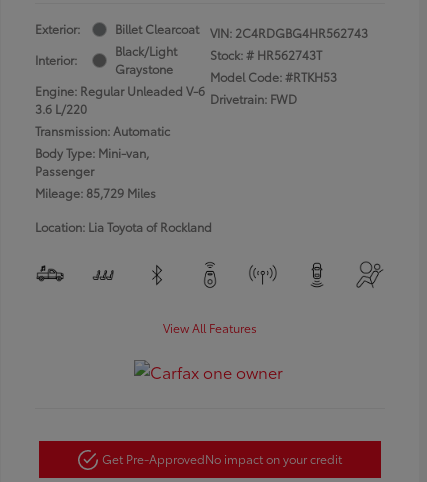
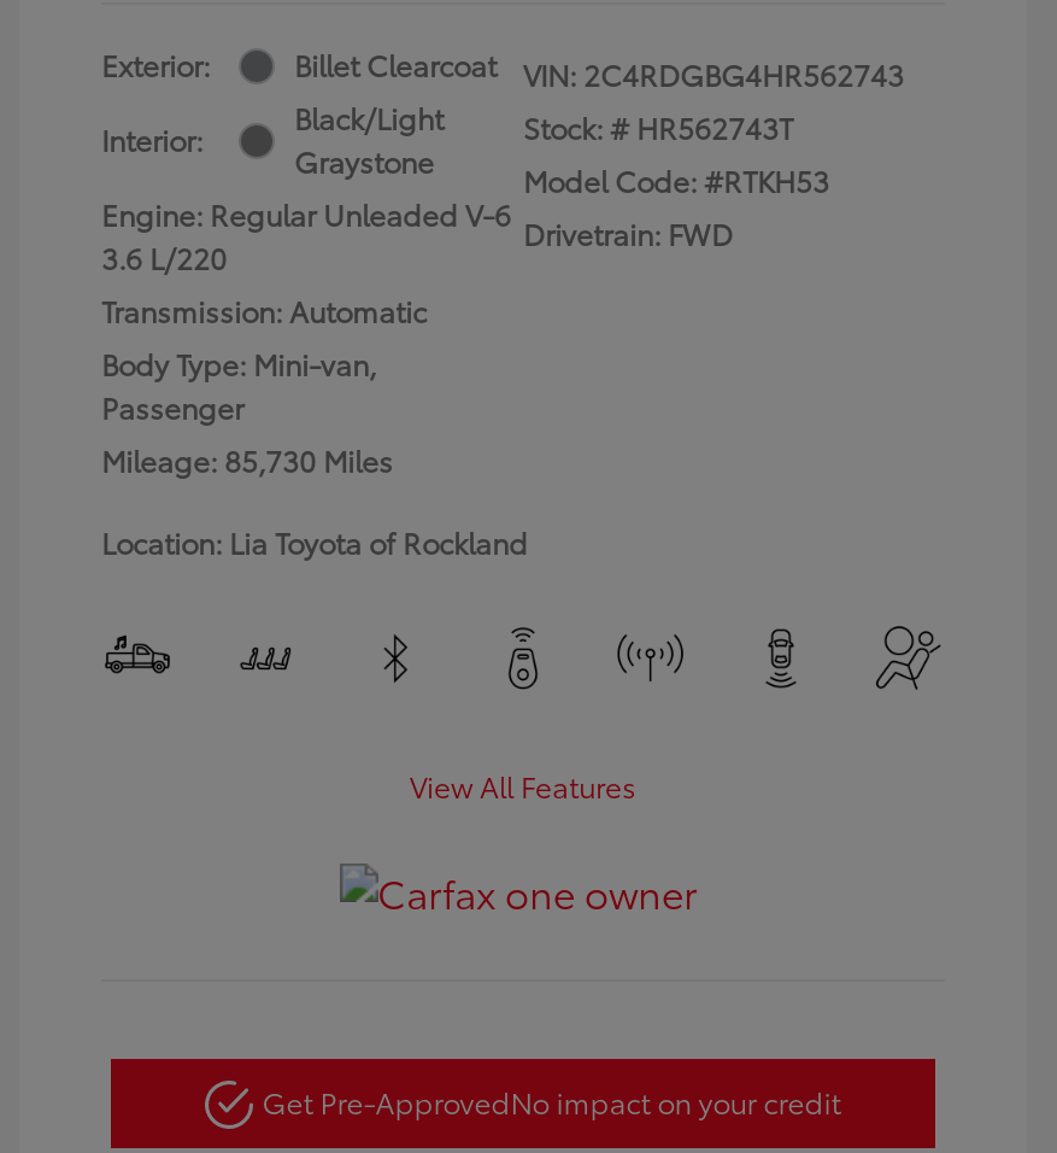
- Mileage: 85,729 Miles
+ Mileage: 85,730 Miles
